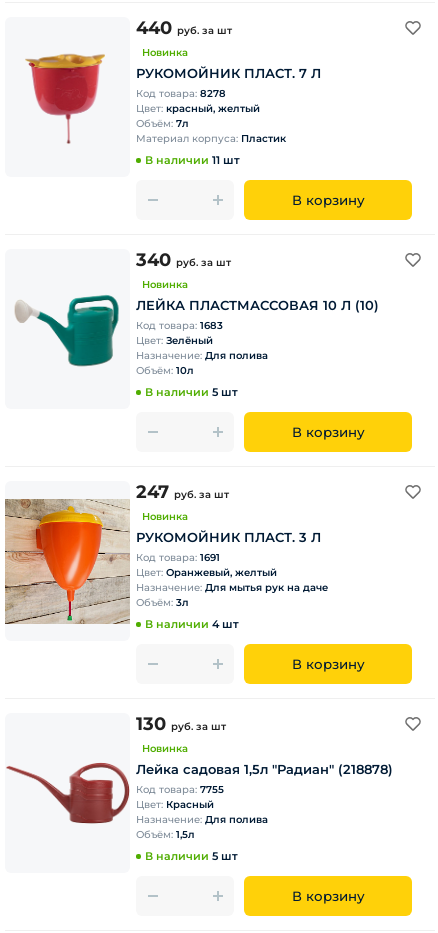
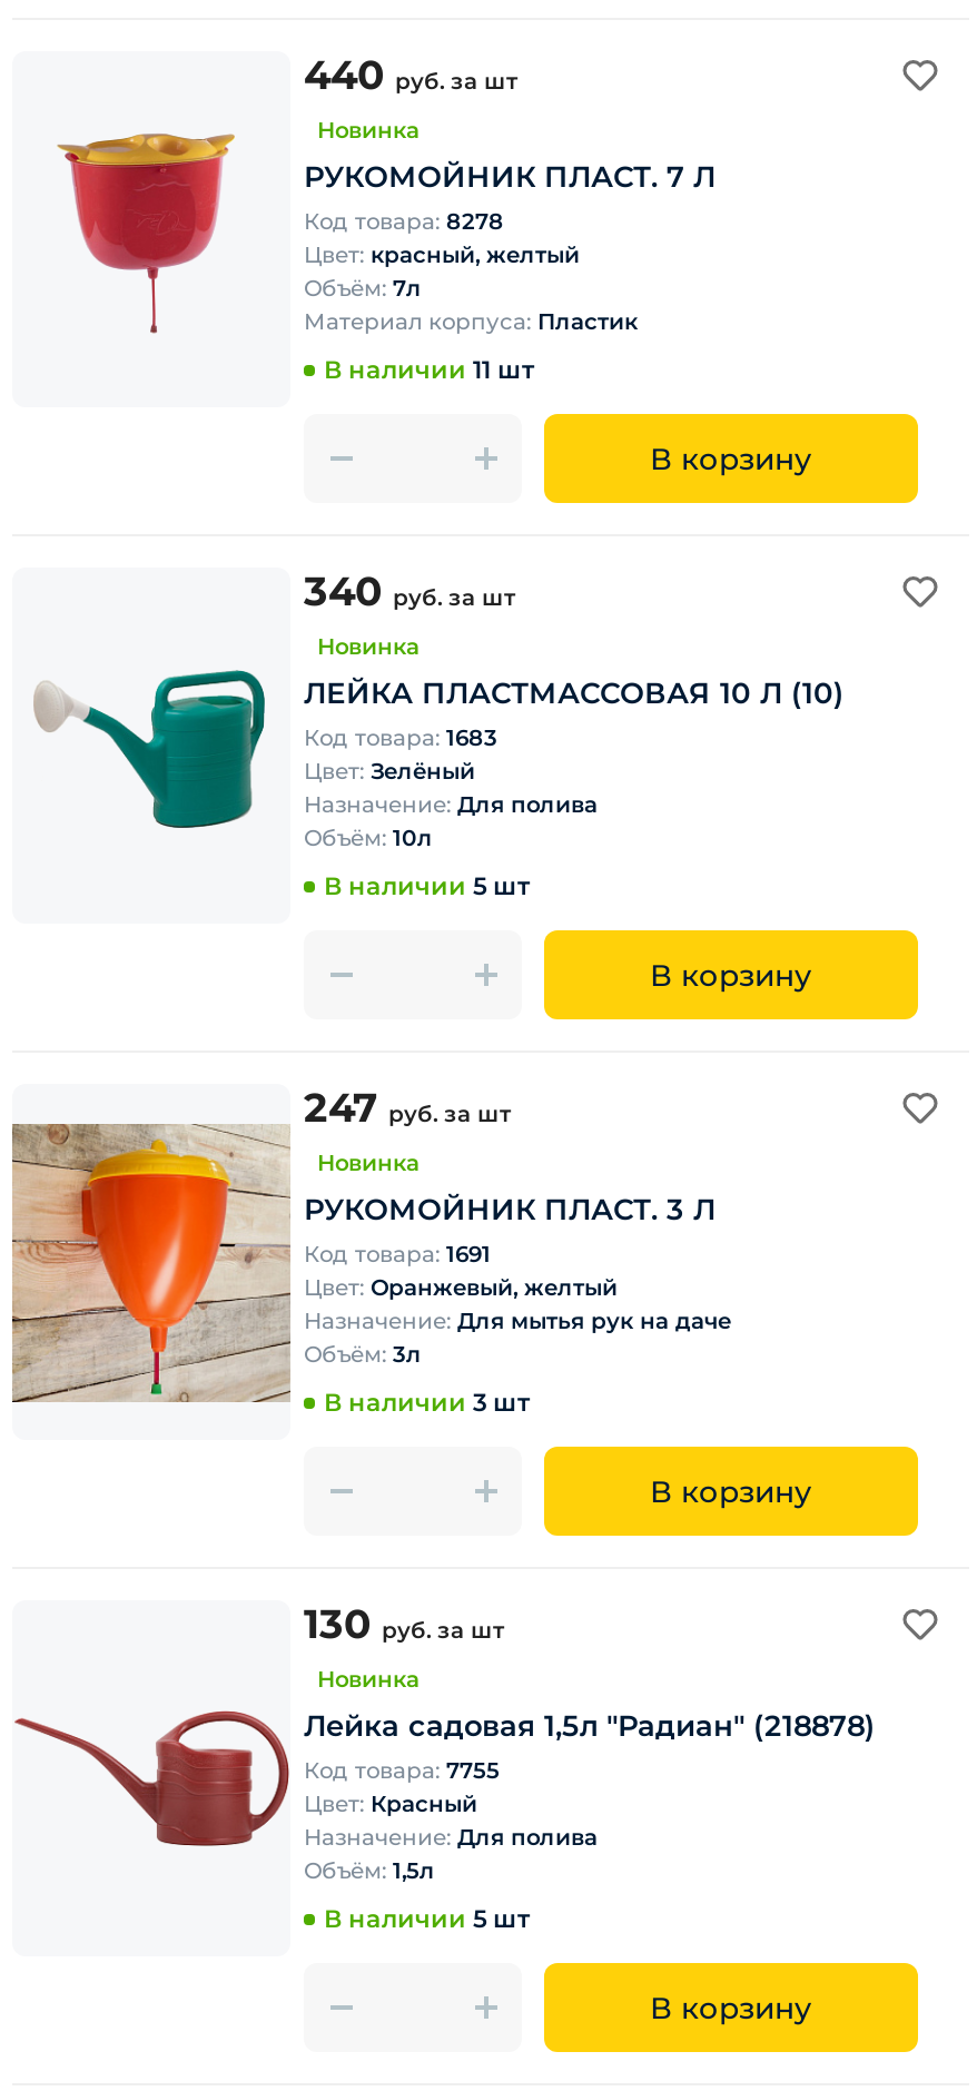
- В наличии 4 шт
+ В наличии 3 шт
